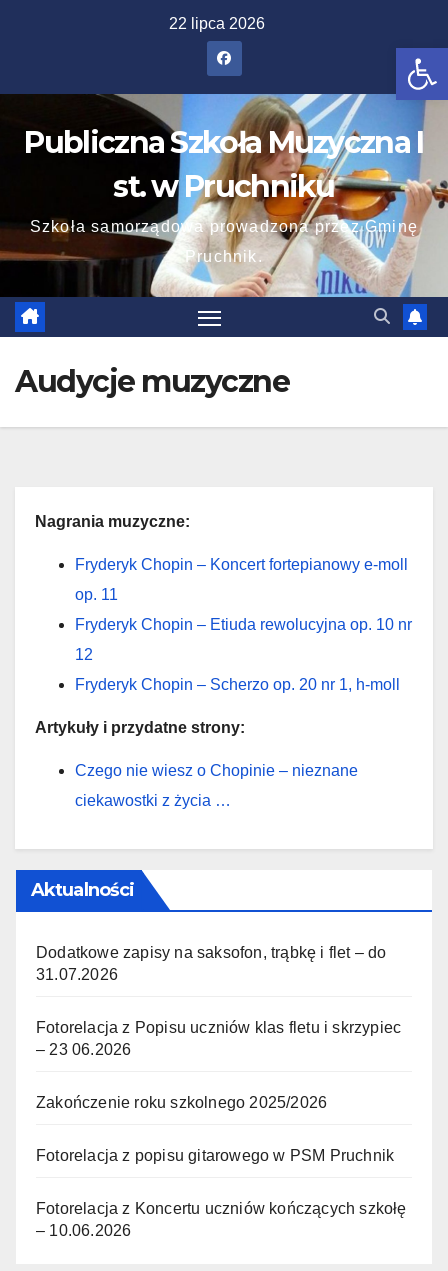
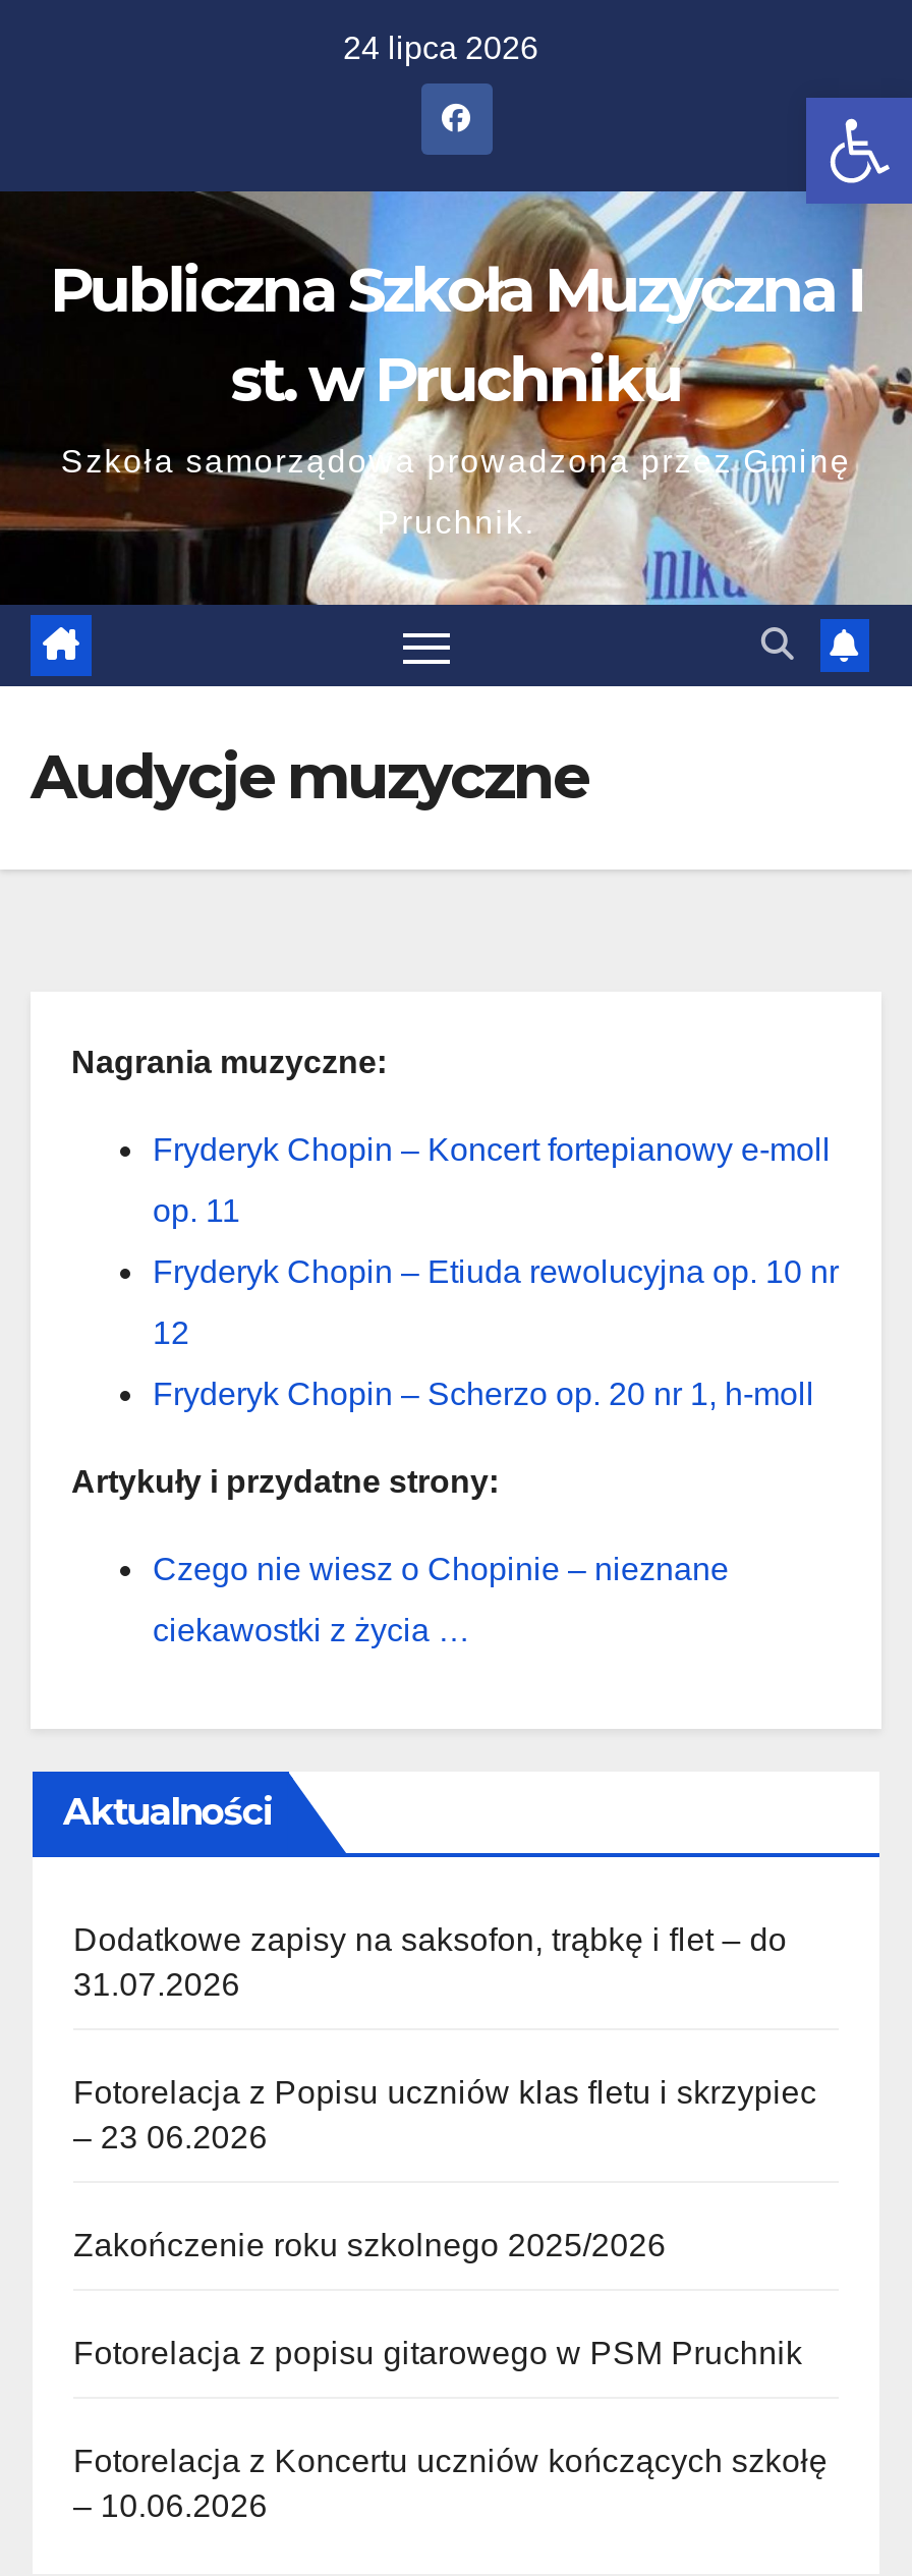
- 22 lipca 2026
+ 24 lipca 2026
